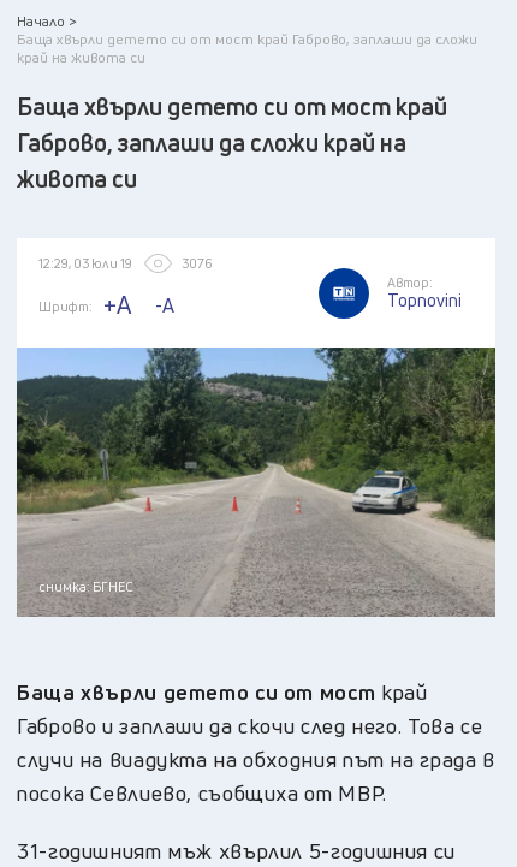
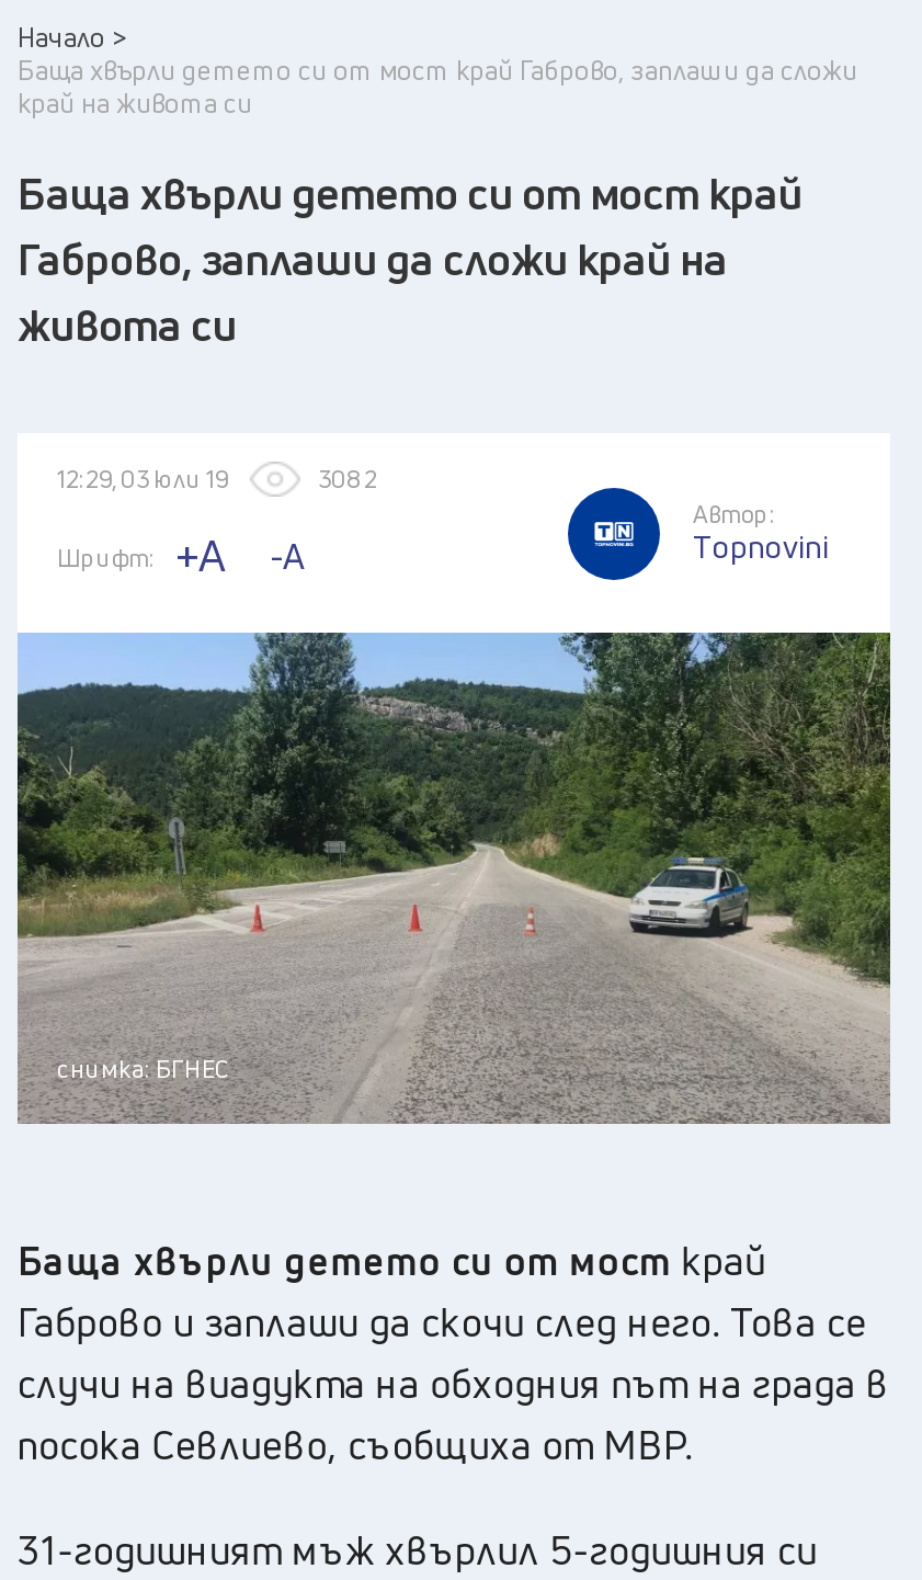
- 3076
+ 3082
